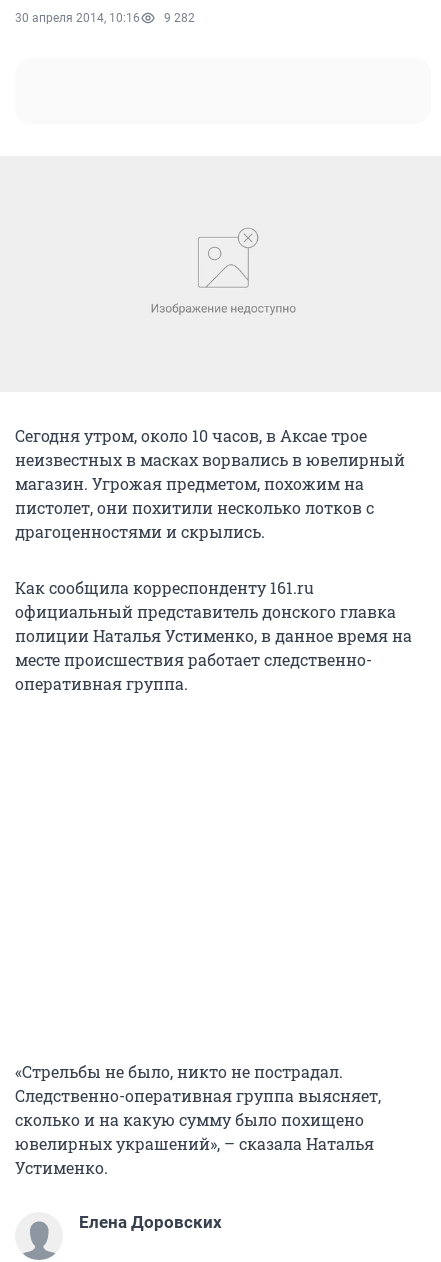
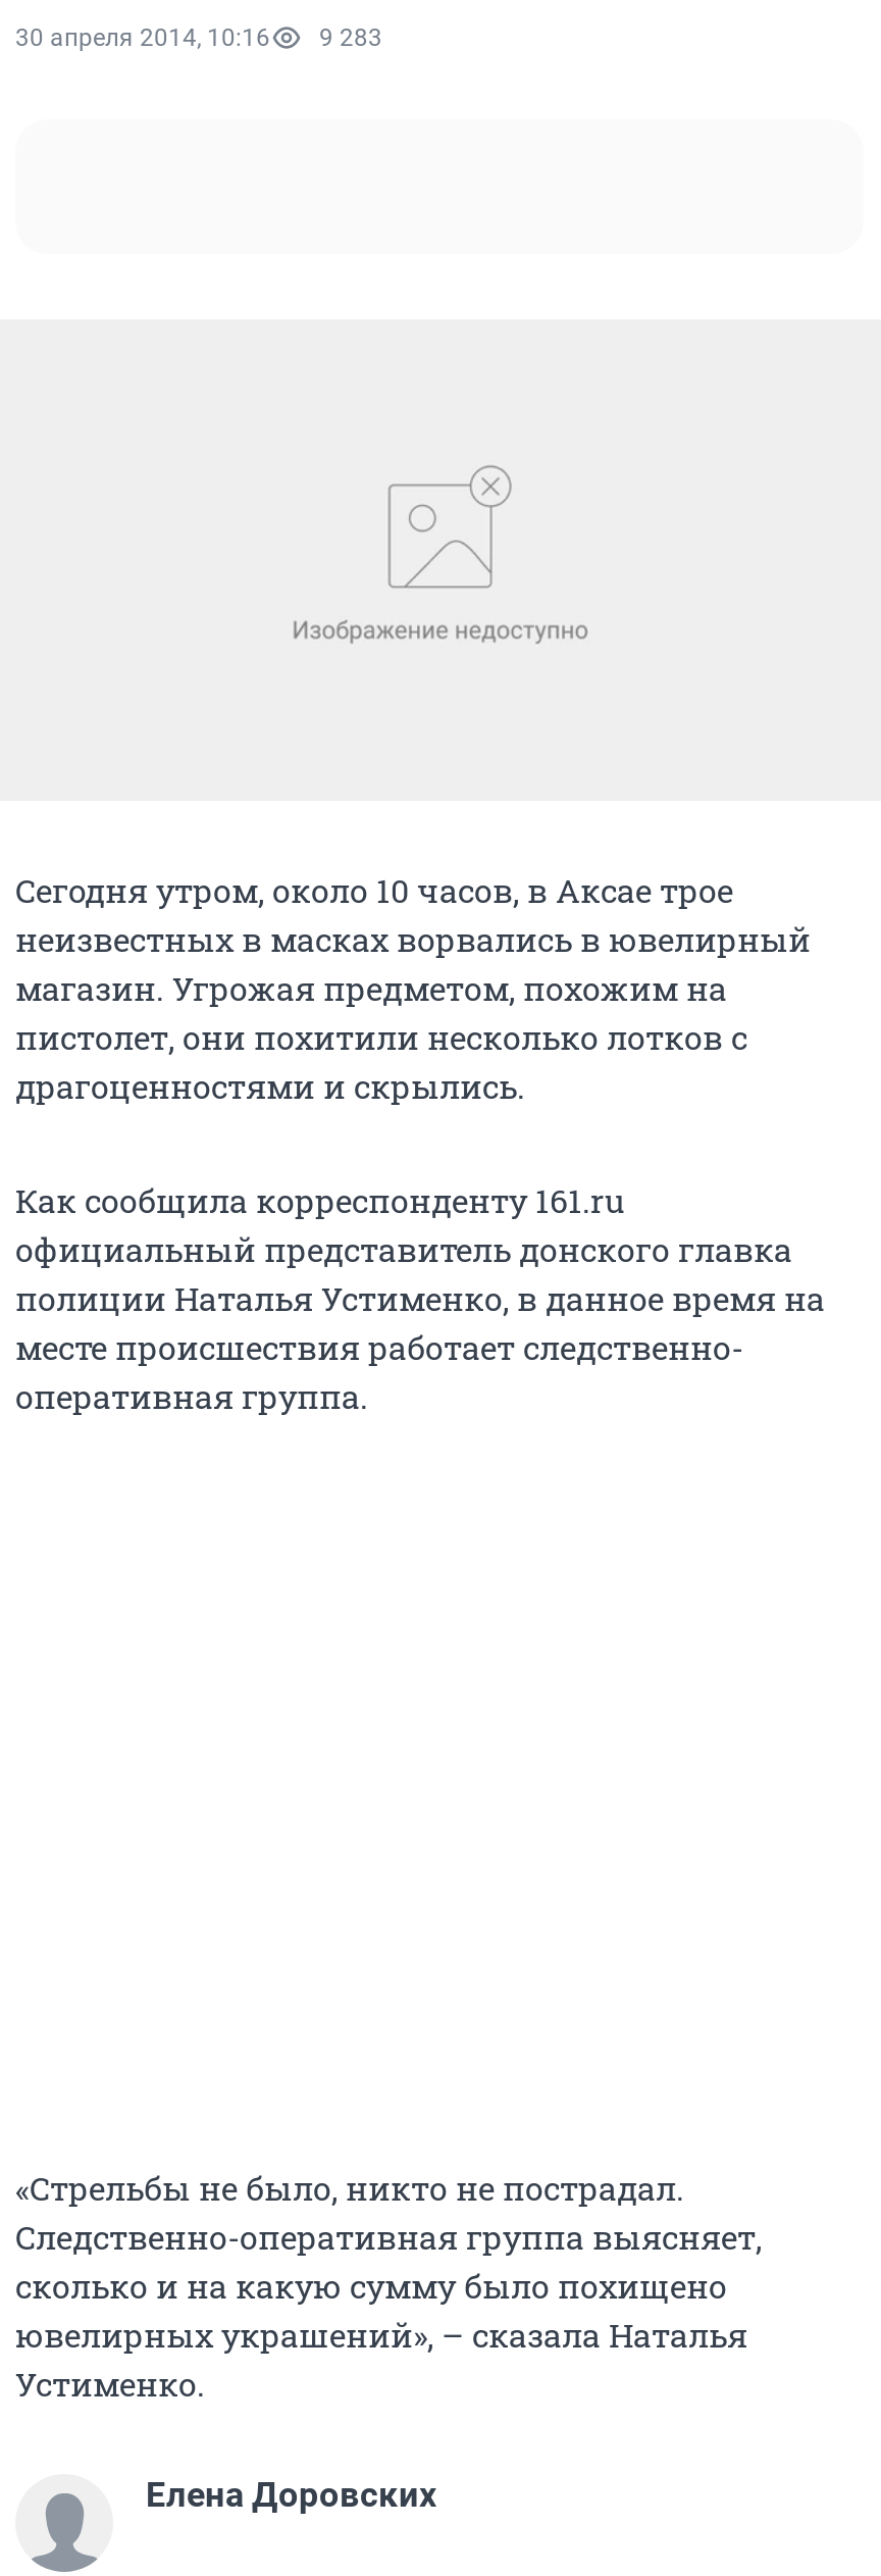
- 30 апреля 2014, 10:16 9 282
+ 30 апреля 2014, 10:16 9 283
